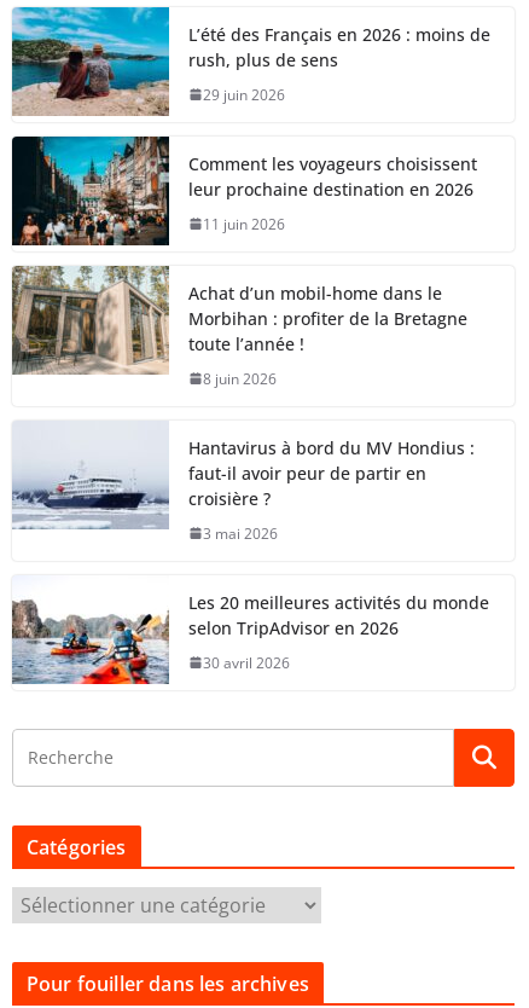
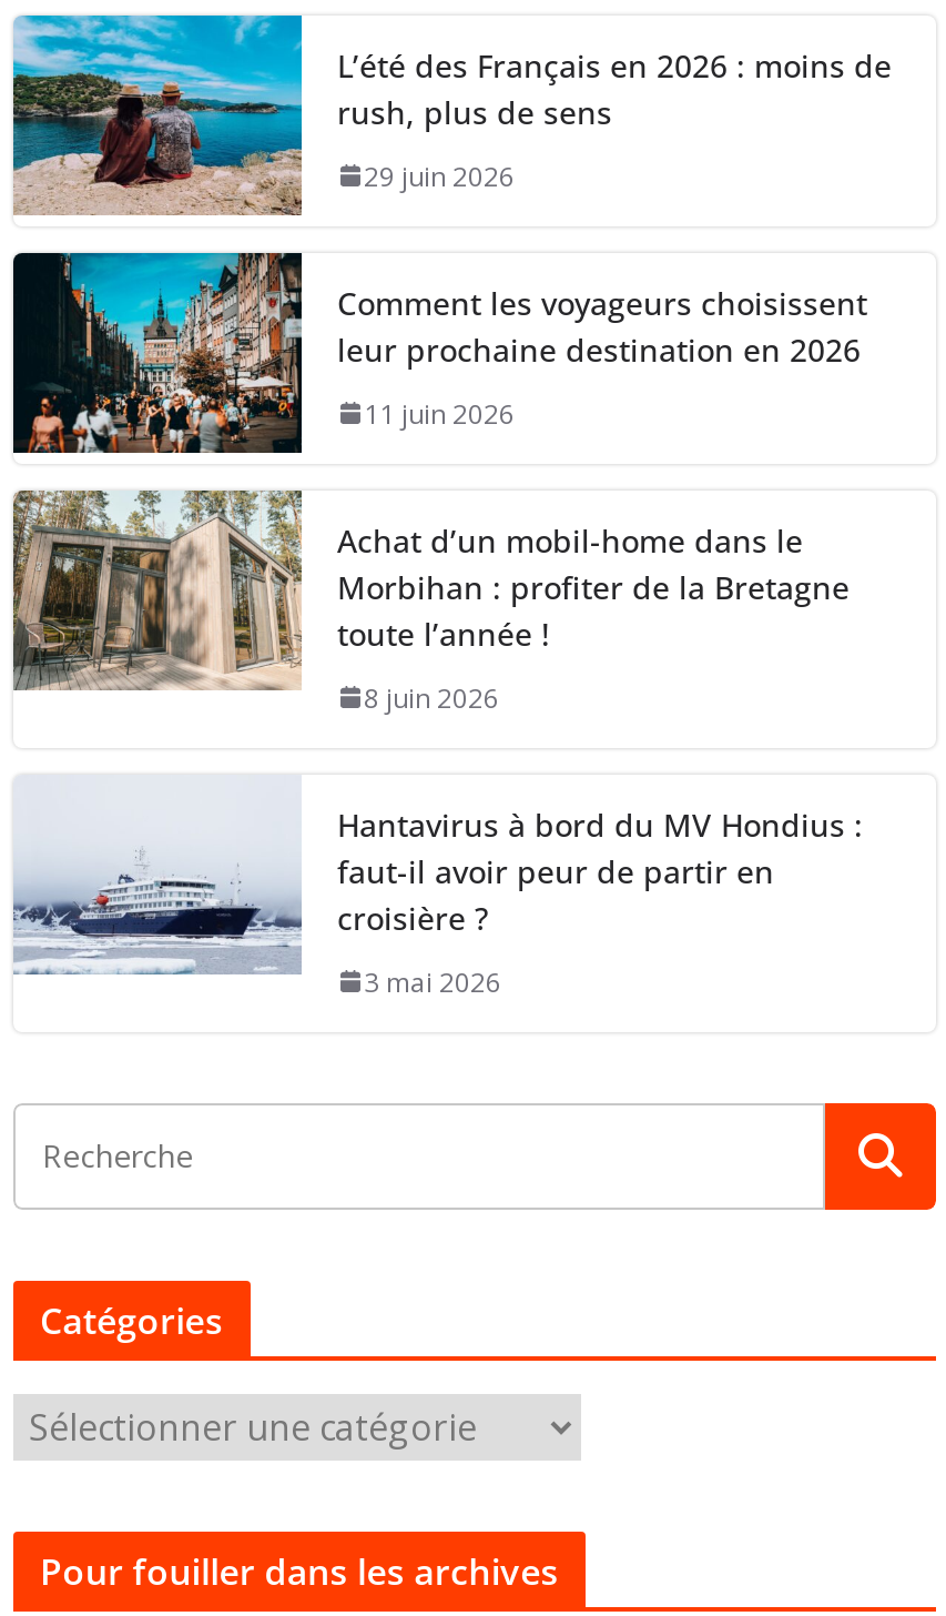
- [image]
- Les 20 meilleures activités du monde
- selon TripAdvisor en 2026
- 30 avril 2026
